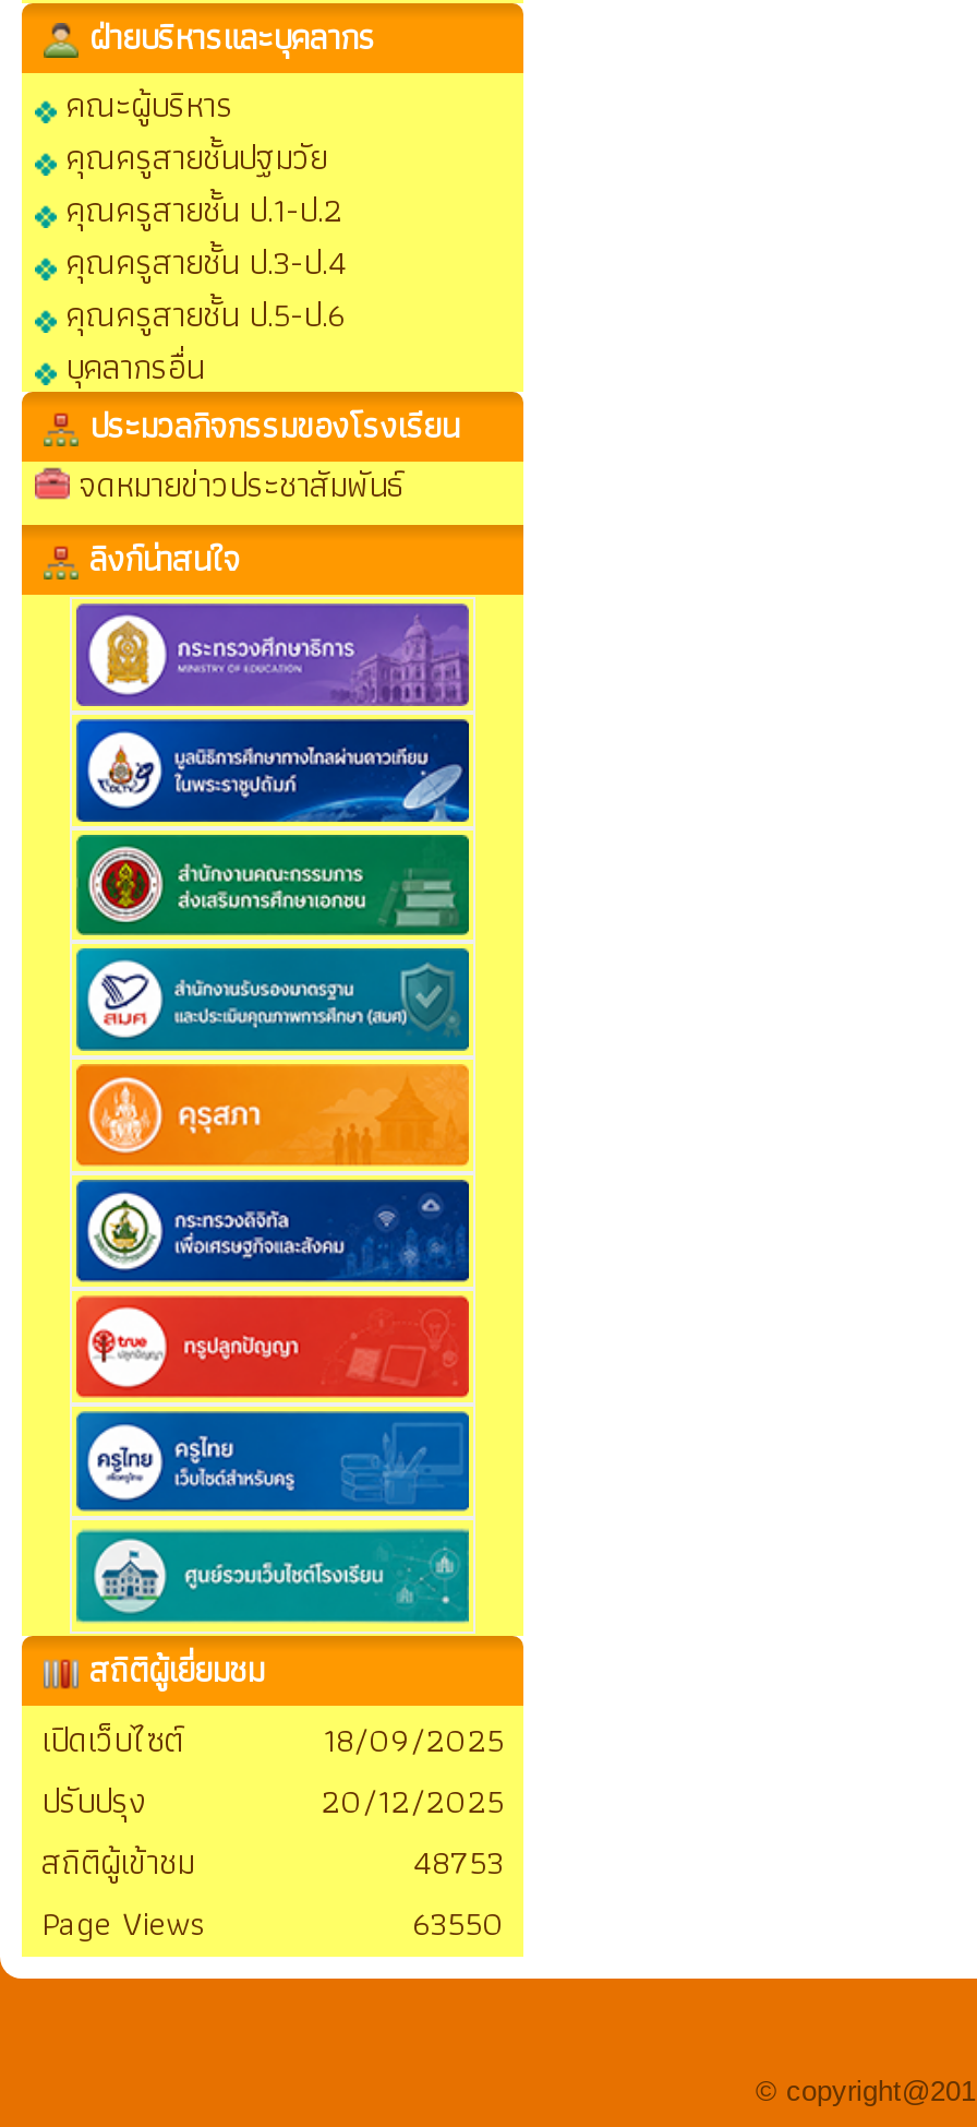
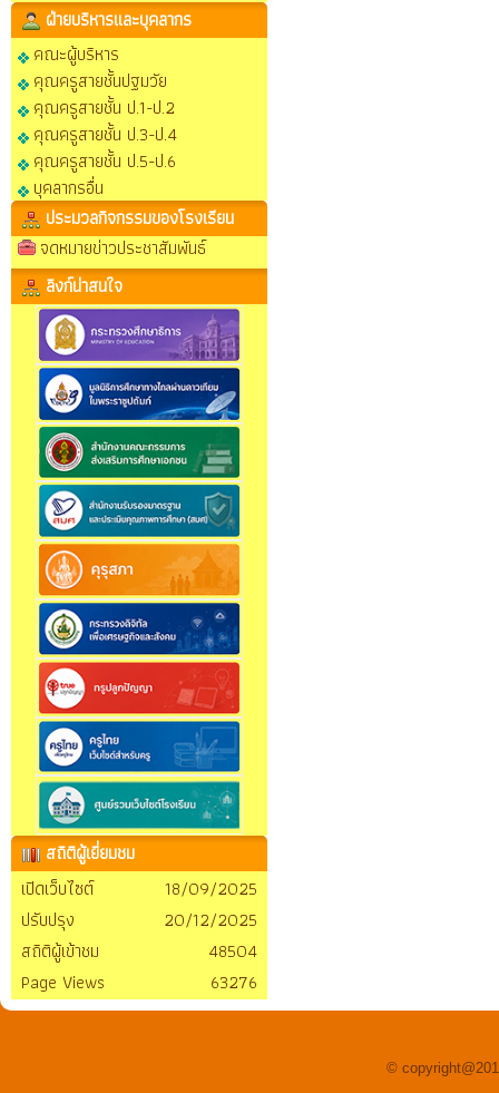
- 48753
+ 48504

- 63550
+ 63276
